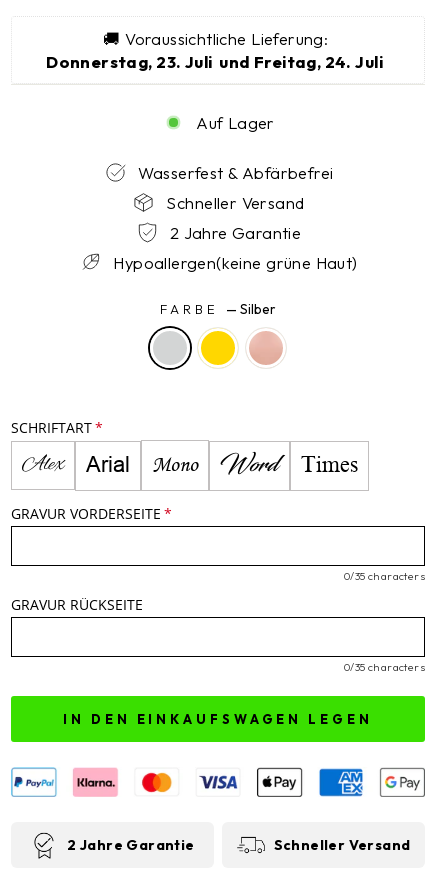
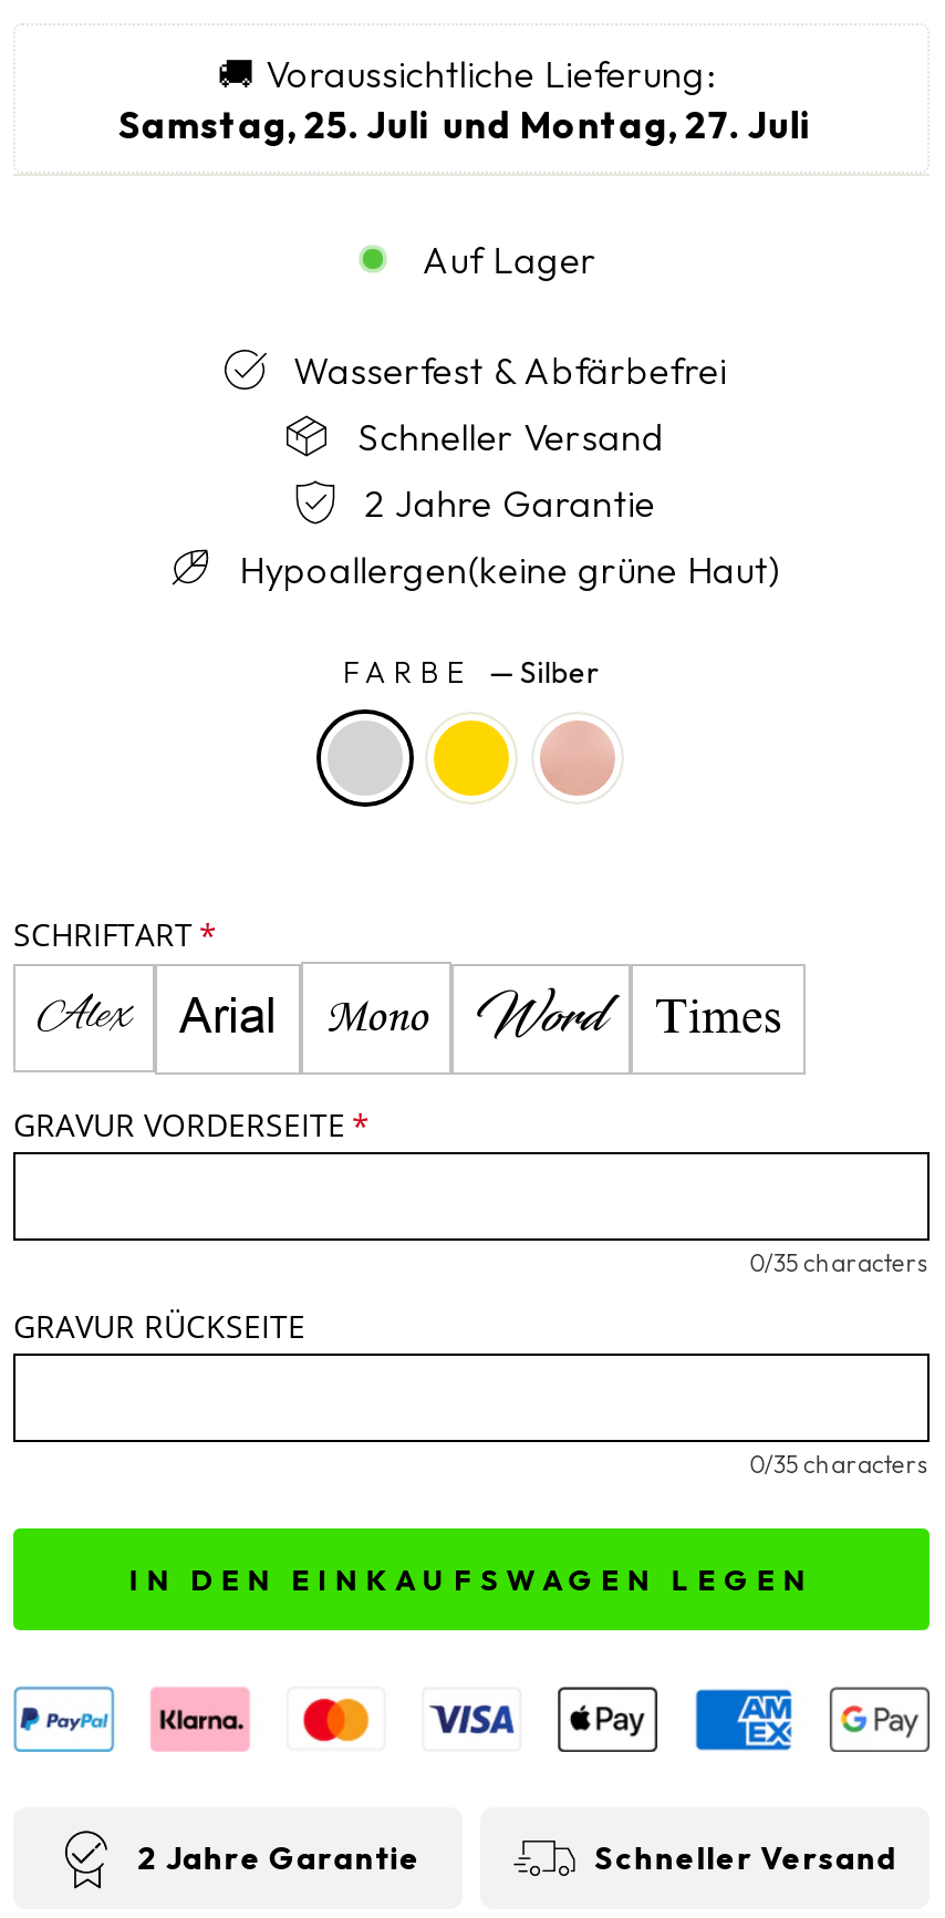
- Donnerstag, 23. Juli und Freitag, 24. Juli
+ Samstag, 25. Juli und Montag, 27. Juli
